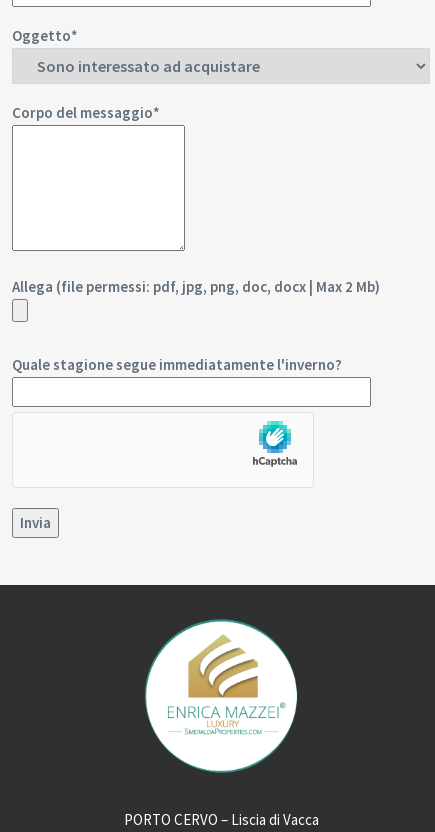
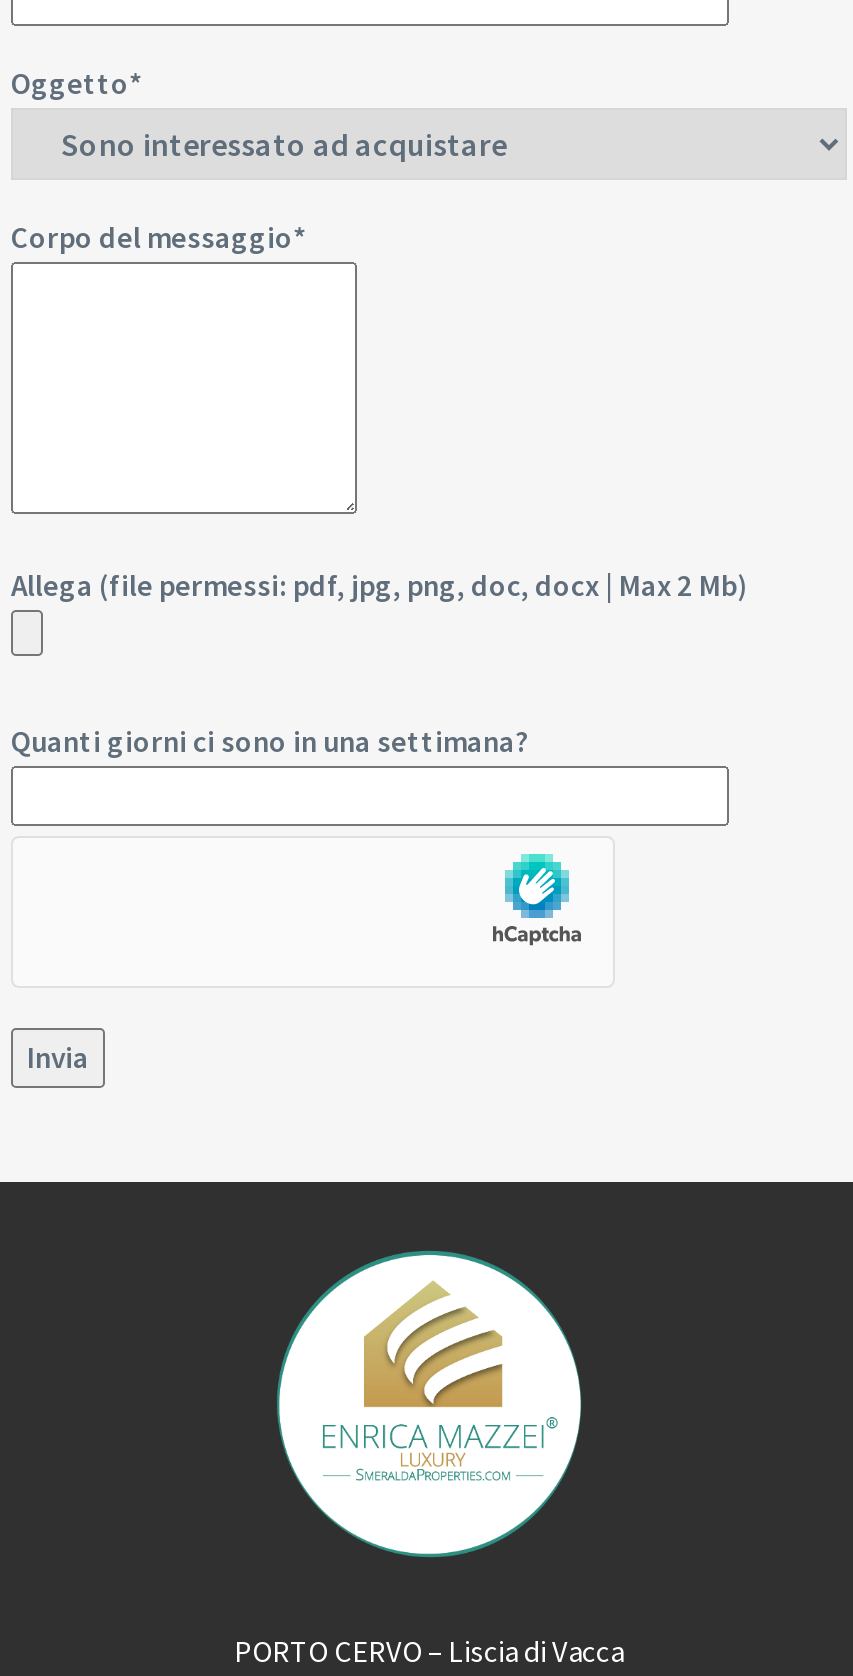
- Quale stagione segue immediatamente l'inverno?
+ Quanti giorni ci sono in una settimana?
